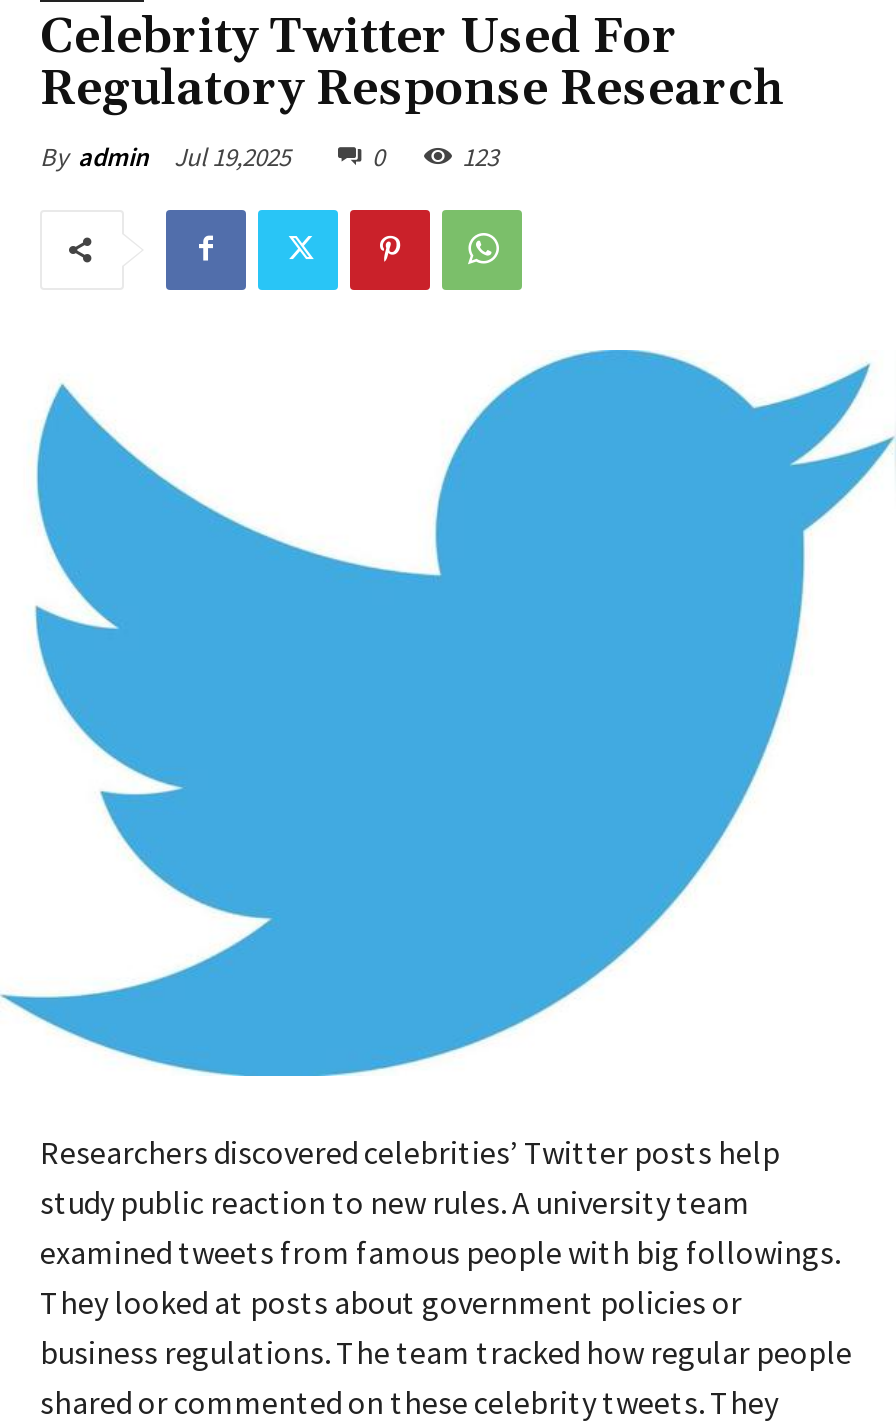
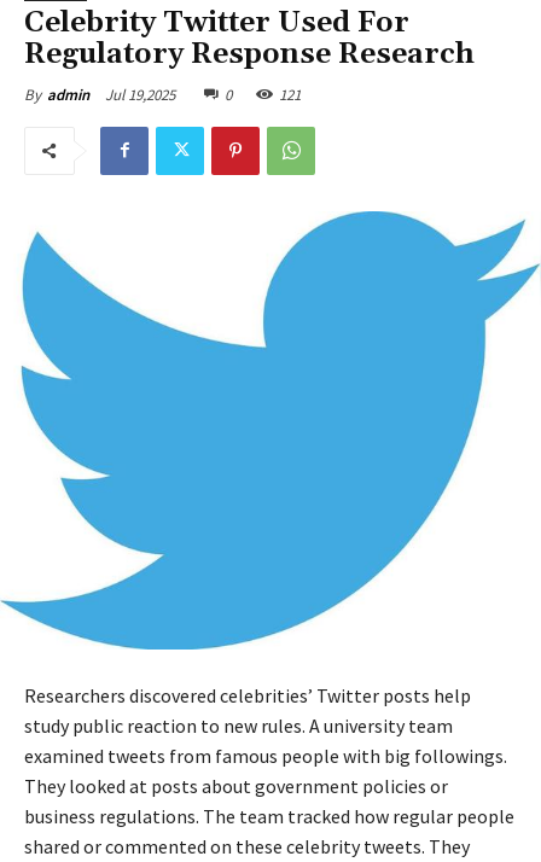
- 123
+ 121
